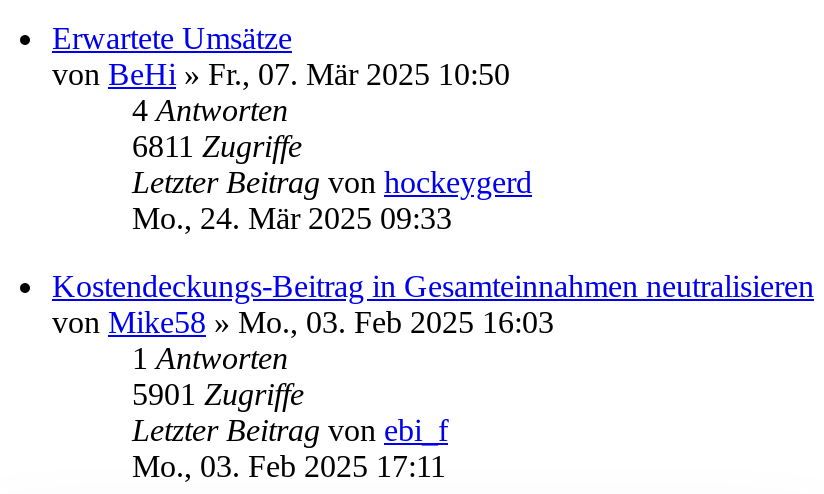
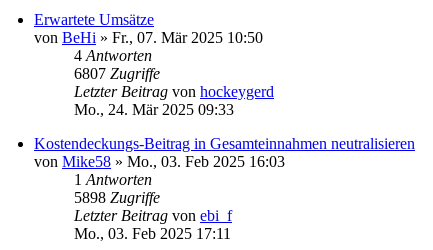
- 6811 Zugriffe
+ 6807 Zugriffe

- 5901 Zugriffe
+ 5898 Zugriffe
